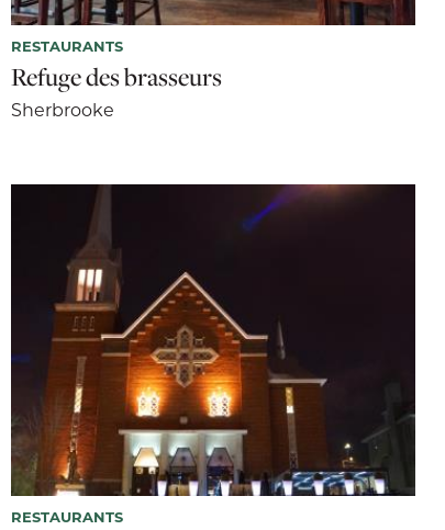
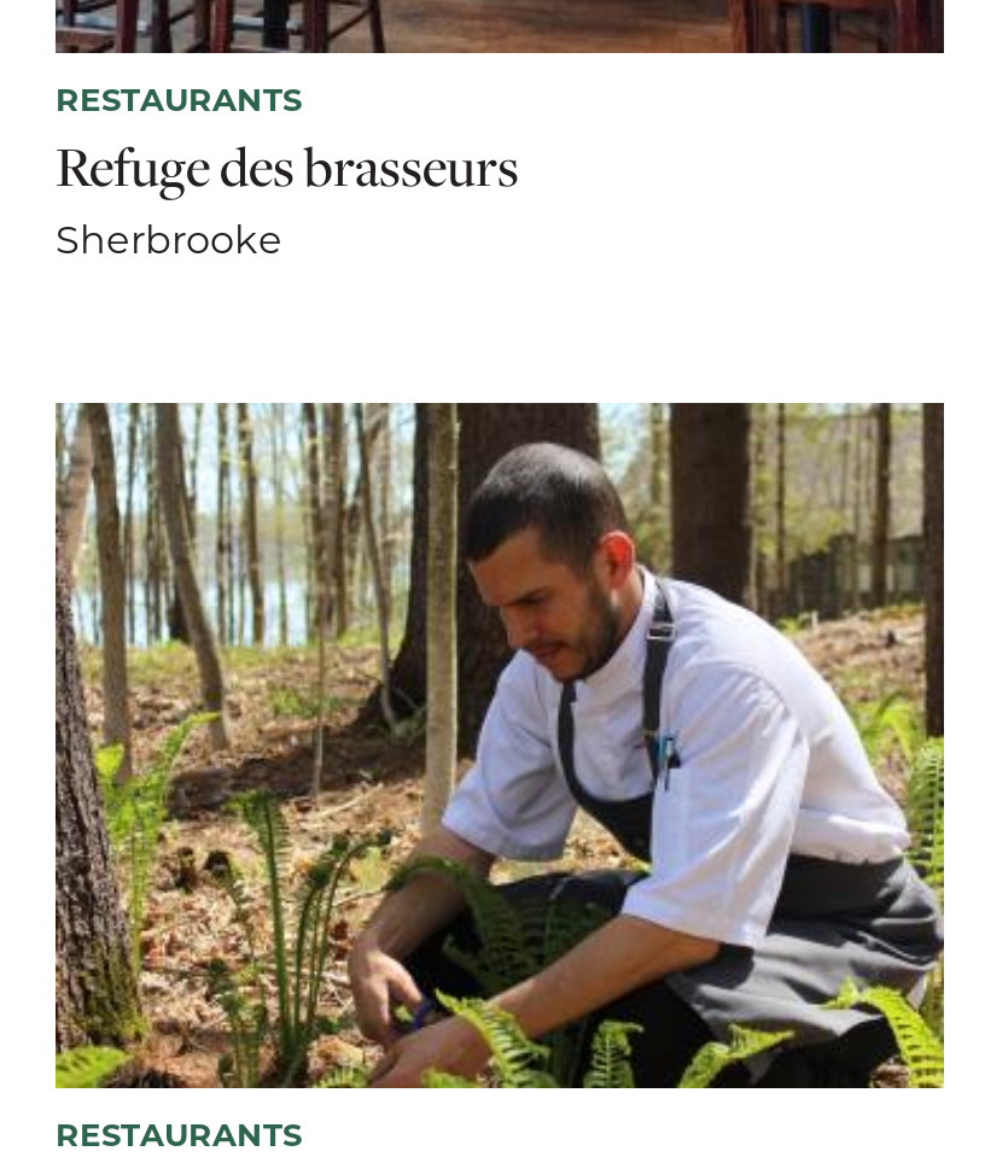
- [image]
+ [image]
